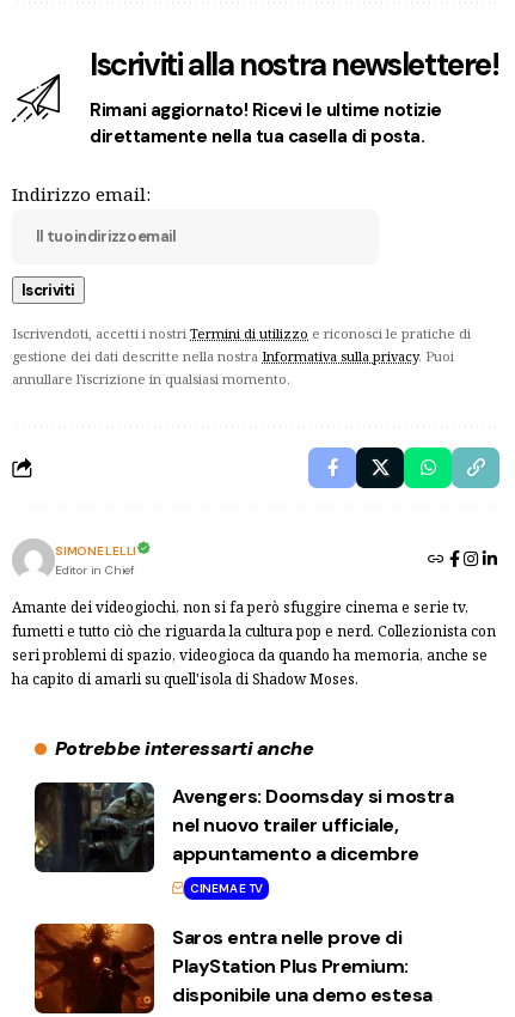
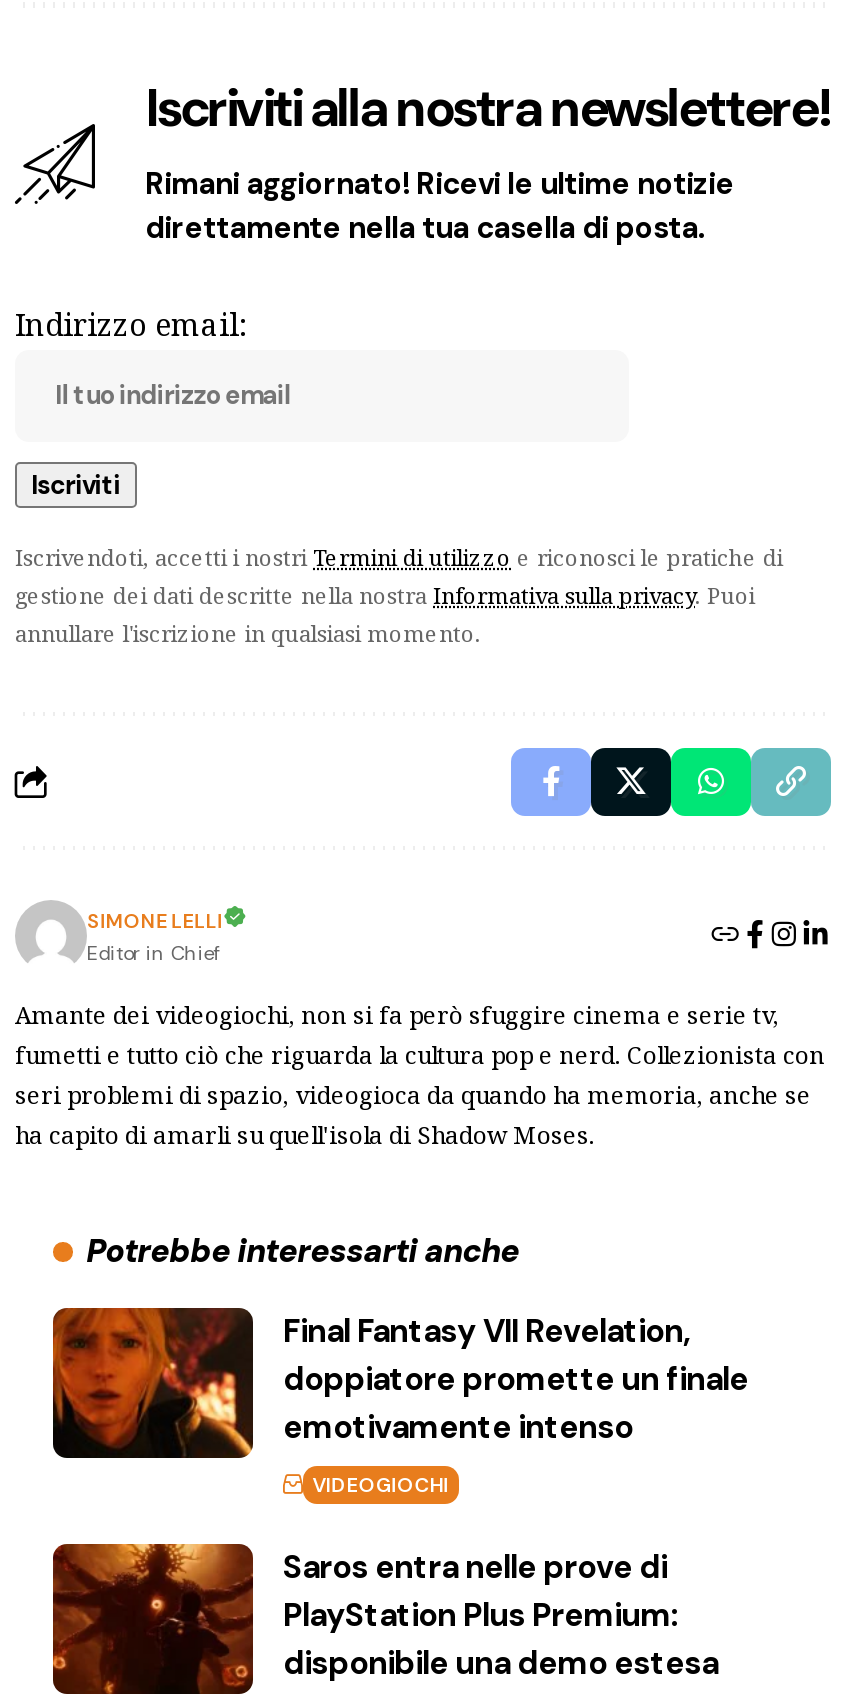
- [image]
- Avengers: Doomsday si mostra
- nel nuovo trailer ufficiale,
- appuntamento a dicembre
+ [image]
+ Final Fantasy VII Revelation,
+ doppiatore promette un finale
+ emotivamente intenso

- CINEMA E TV
+ VIDEOGIOCHI
